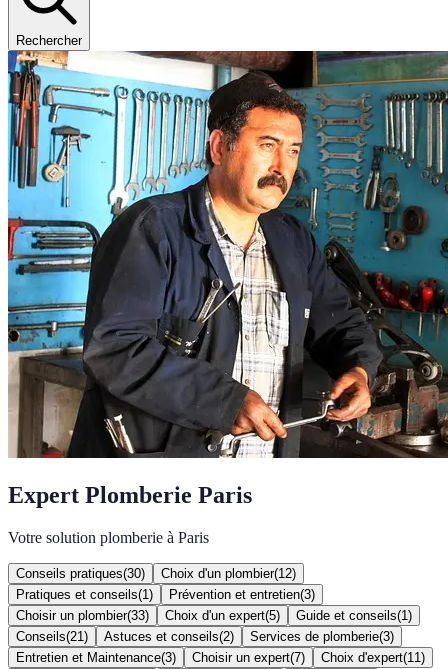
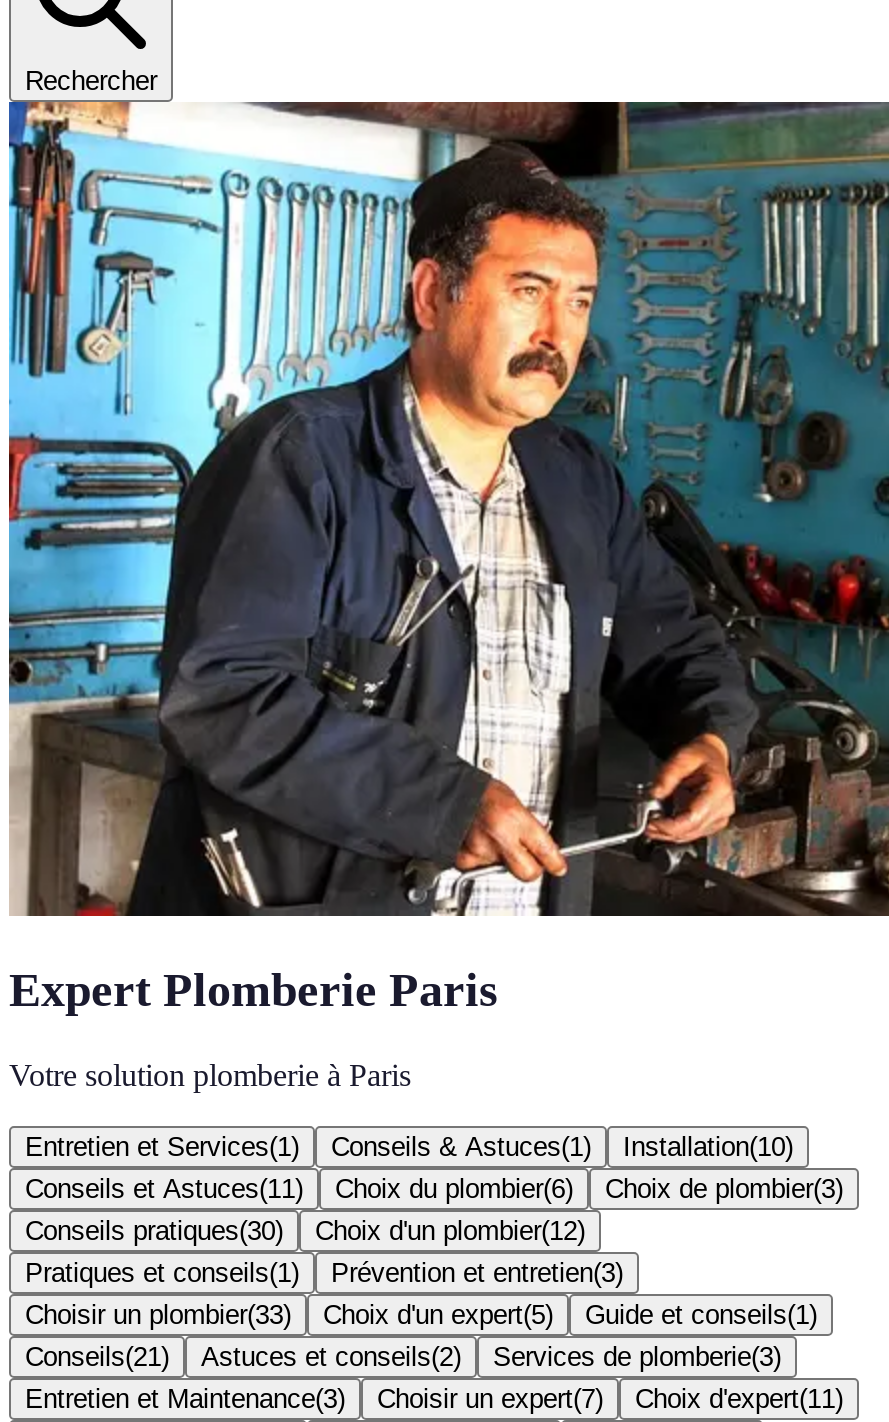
+ Entretien et Services(1)
+ Conseils & Astuces(1)
+ Installation(10)
+ Conseils et Astuces(11)
+ Choix du plombier(6)
+ Choix de plombier(3)
